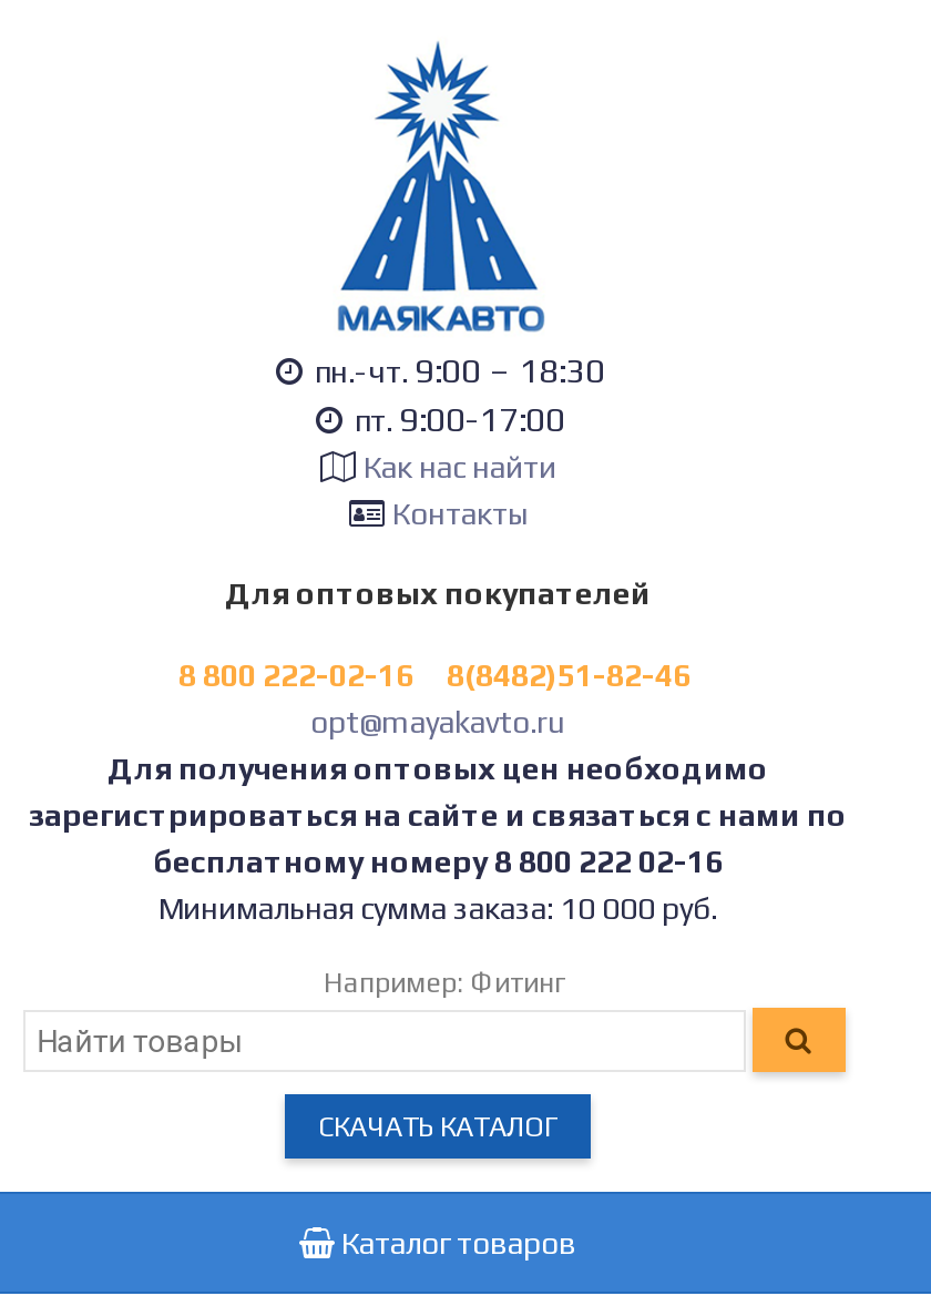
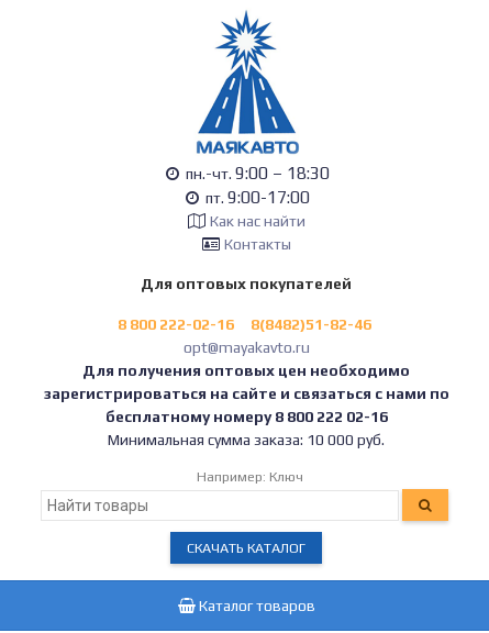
- Например: Фитинг
+ Например: Ключ
